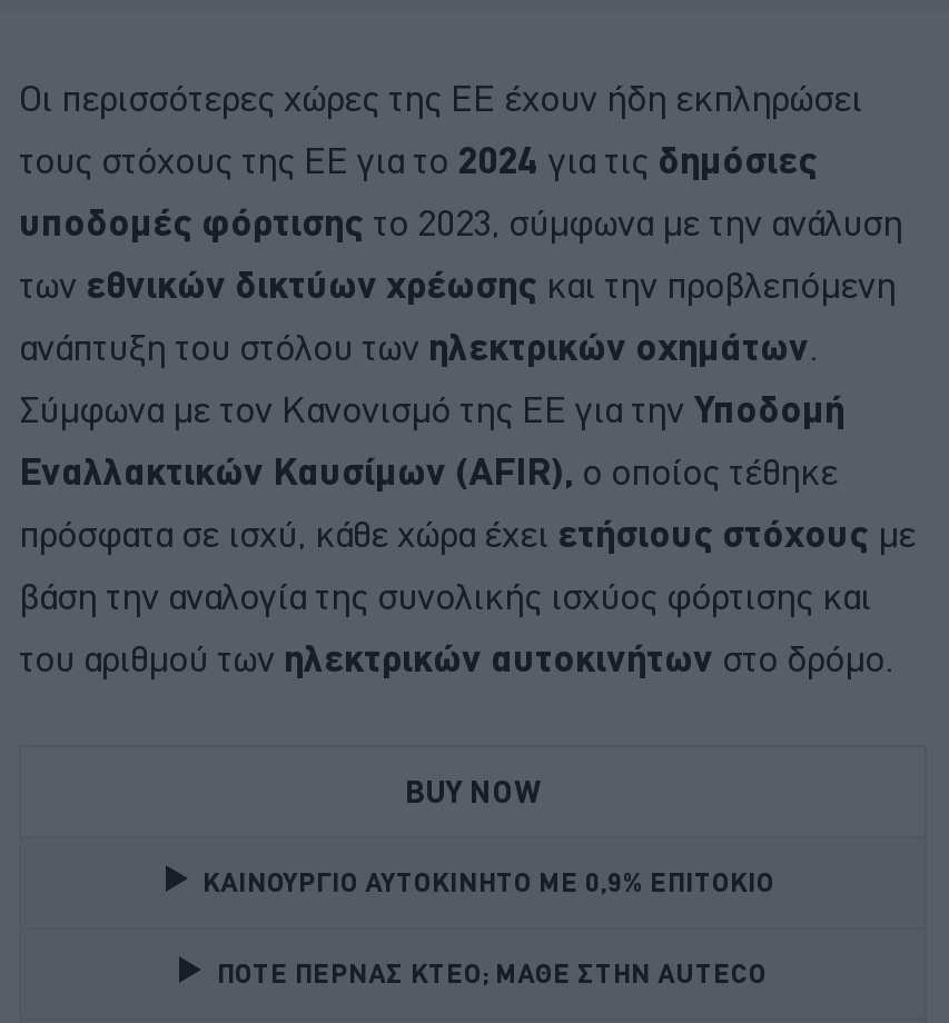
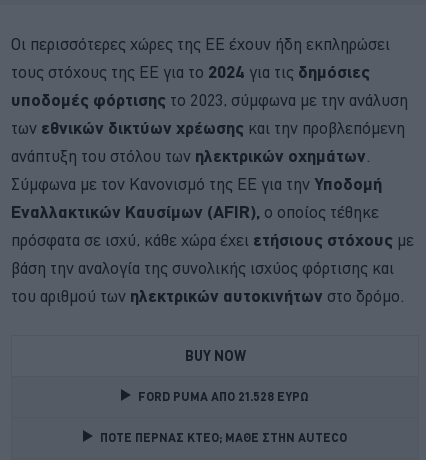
- ΚΑΙΝΟΥΡΓΙΟ ΑΥΤΟΚΙΝΗΤΟ ΜΕ 0,9% ΕΠΙΤΟΚΙΟ
+ FORD PUMA ΑΠΟ 21.528 ΕΥΡΩ
